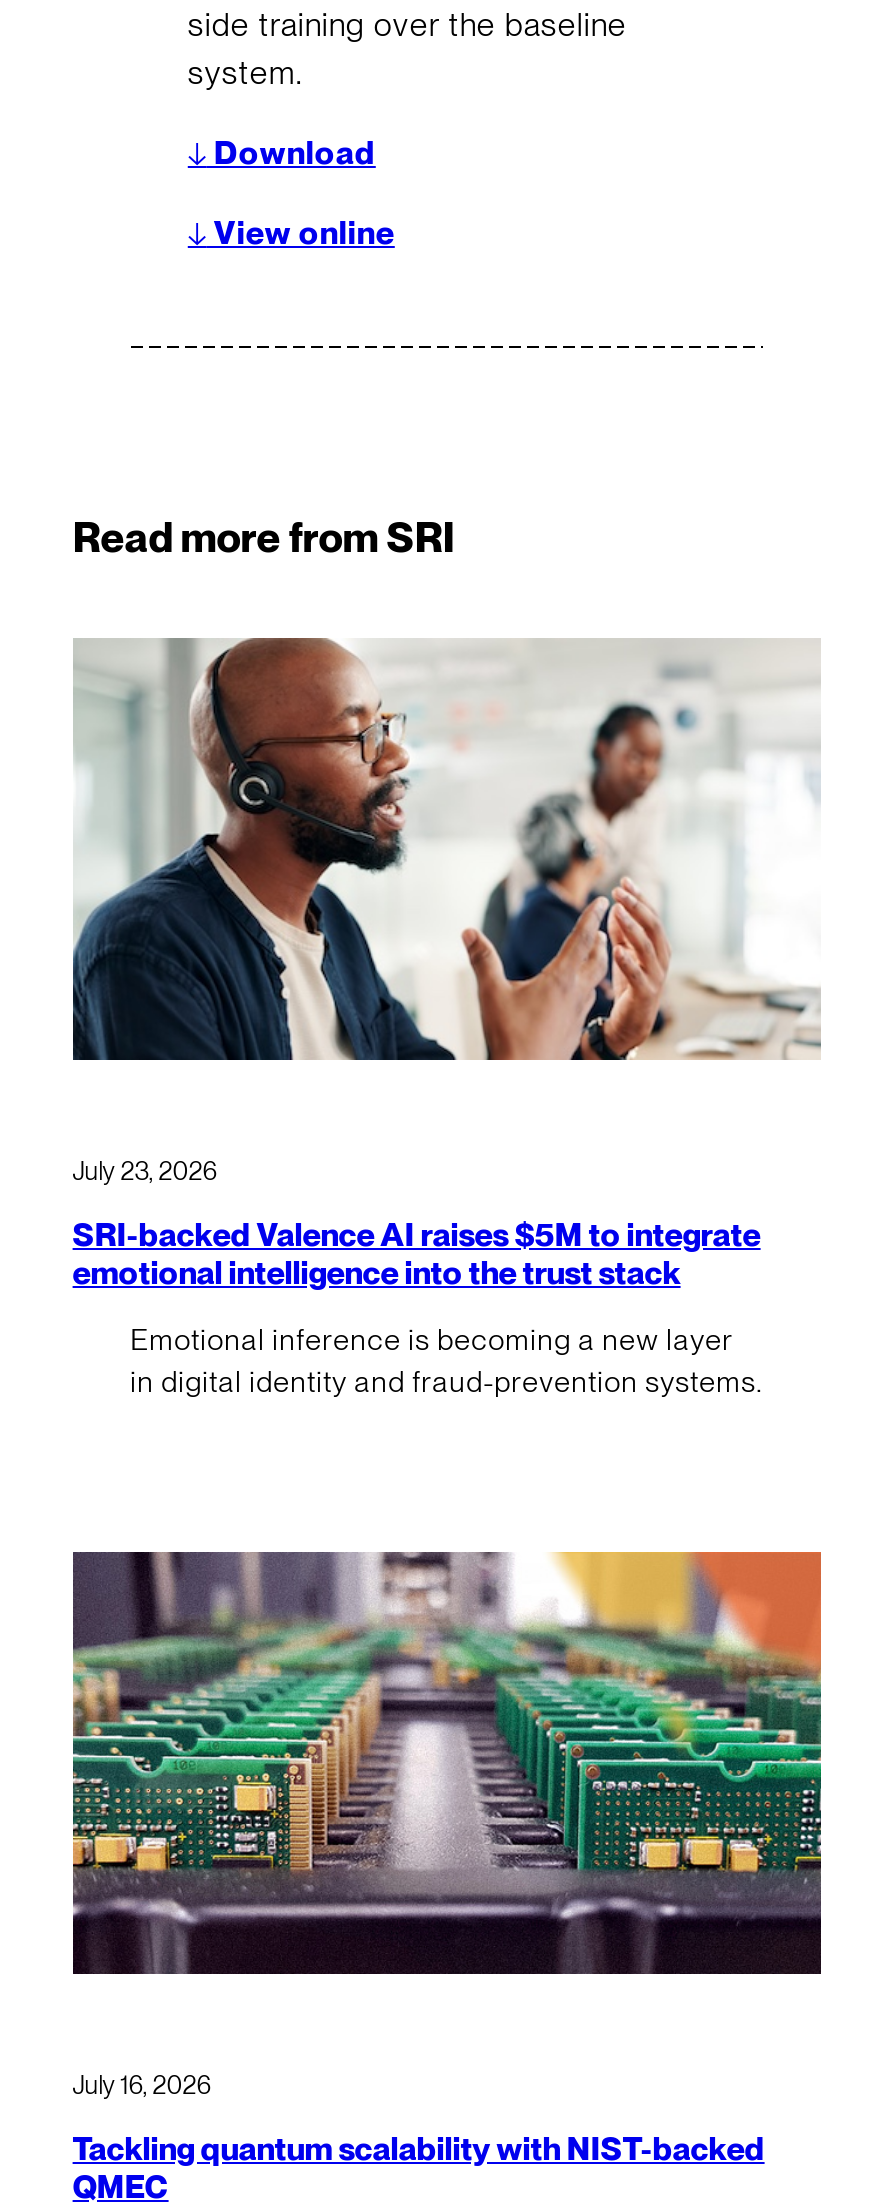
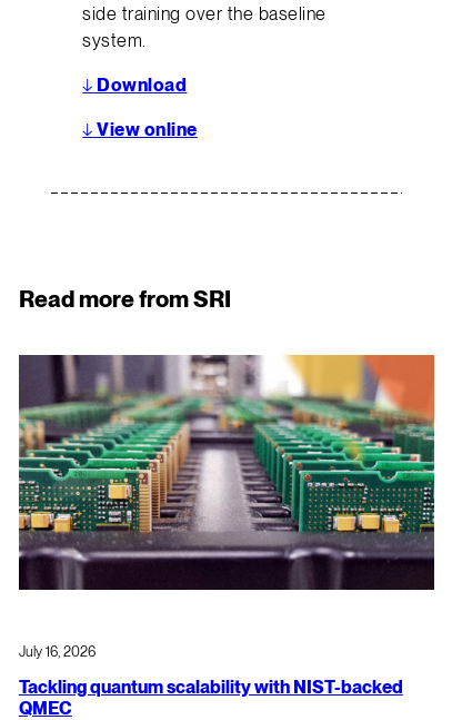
- [image]

- July 23, 2026
- SRI-backed Valence AI raises $5M to integrate
- emotional intelligence into the trust stack
- Emotional inference is becoming a new layer
- in digital identity and fraud-prevention systems.
